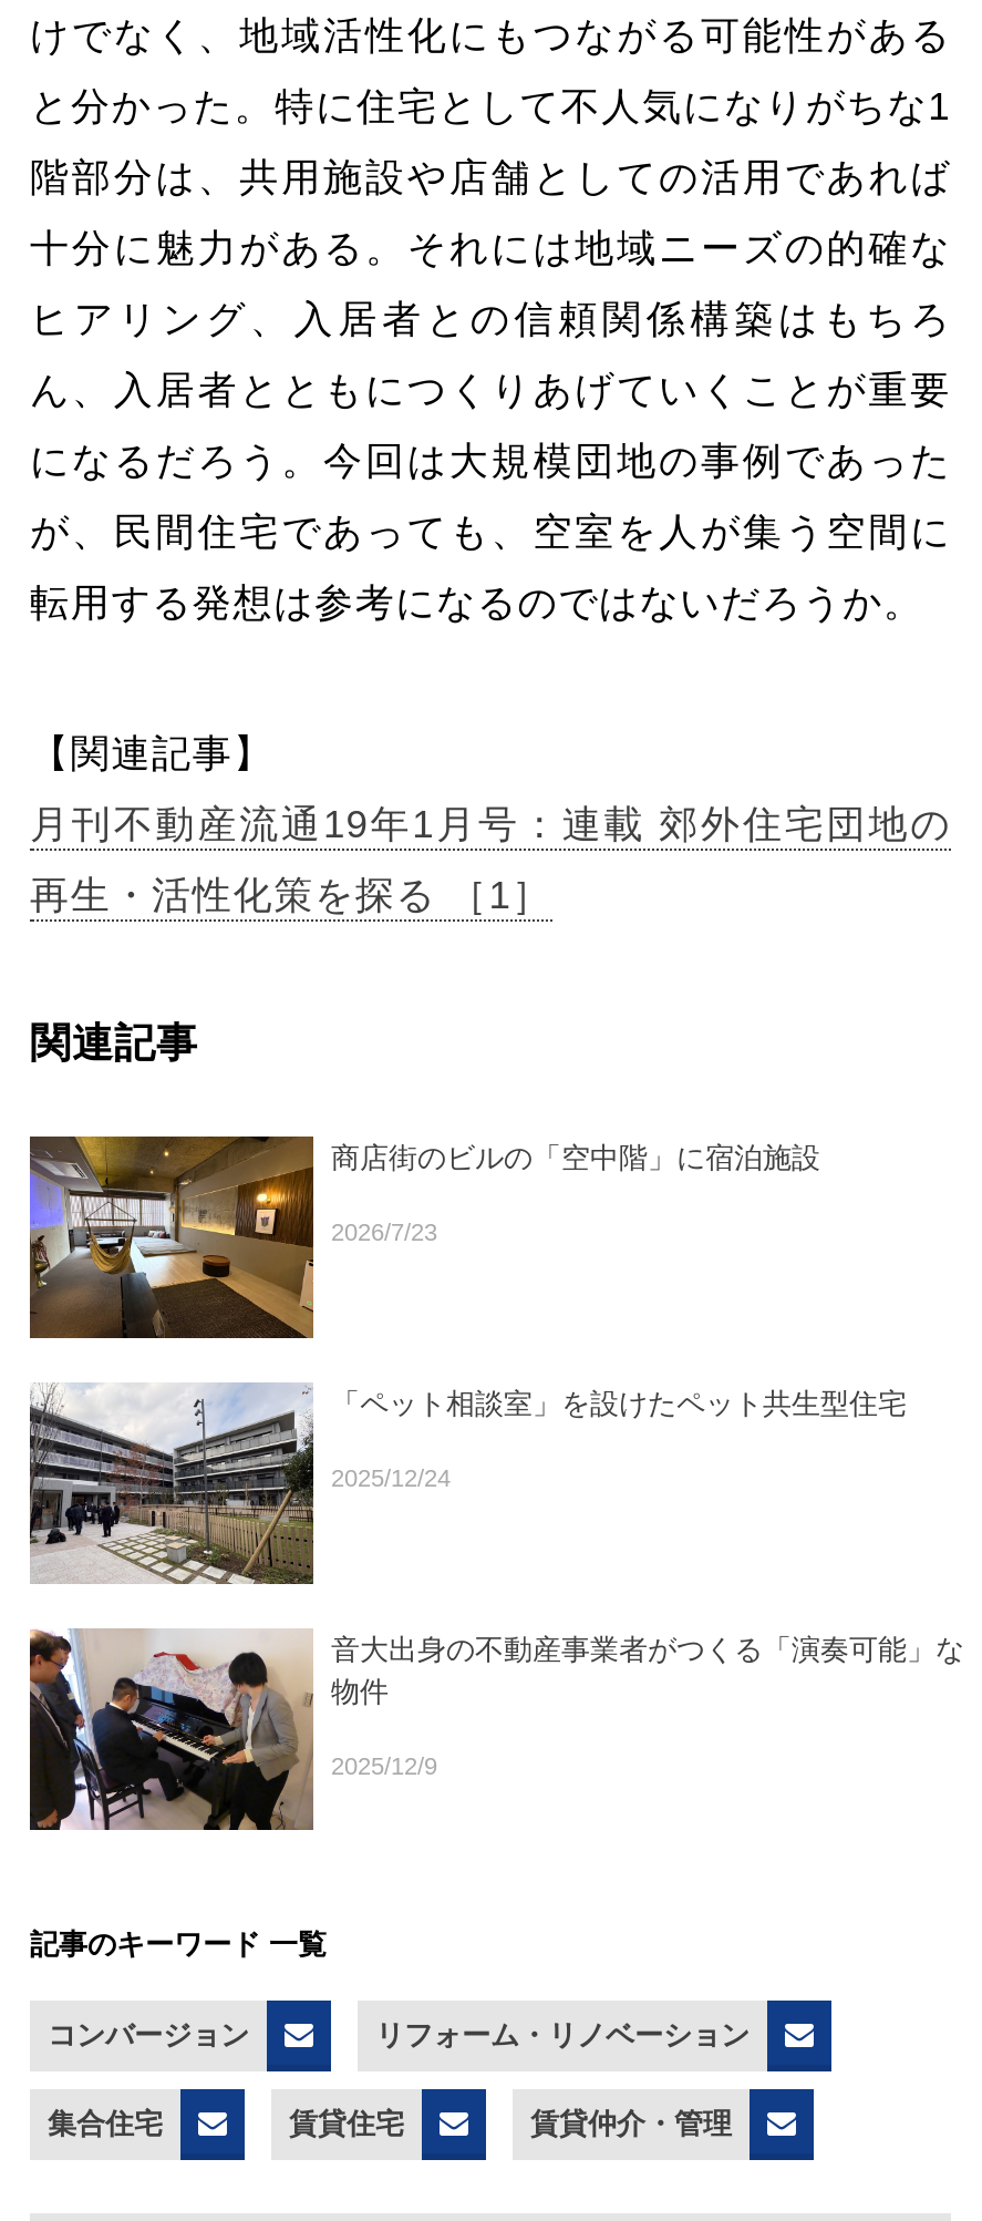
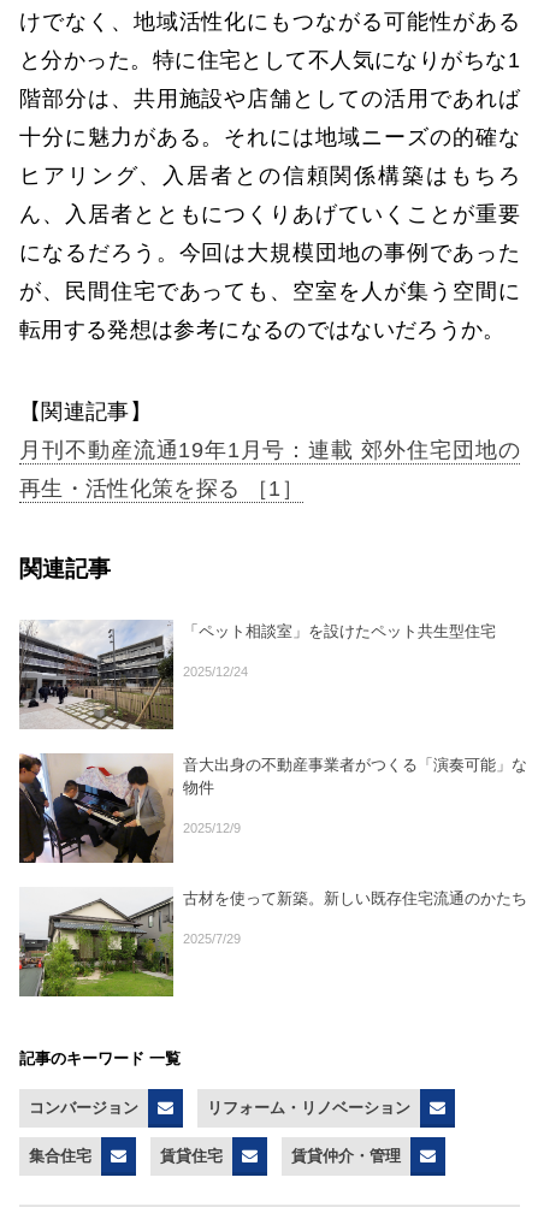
- [image]
- 商店街のビルの「空中階」に宿泊施設
- 2026/7/23

moved up: [image] | 「ペット相談室」を設けたペット共生型住宅 | 2025/12/24 | 音大出身の不動産事業者がつくる「演奏可能」な | 物件 | 2025/12/9

+ [image]
+ 古材を使って新築。新しい既存住宅流通のかたち
+ 2025/7/29
